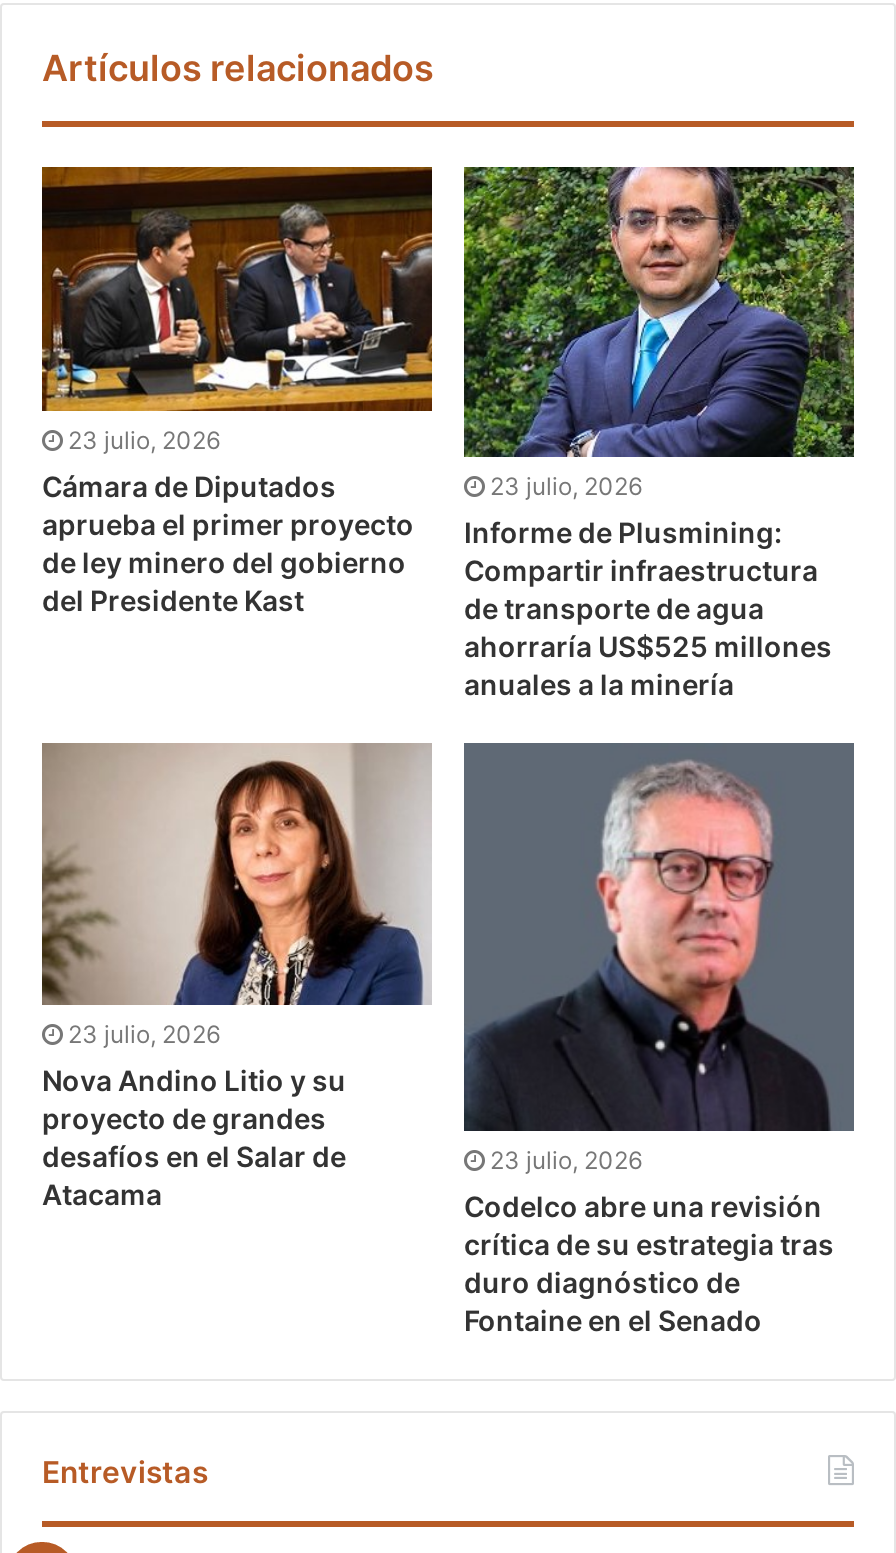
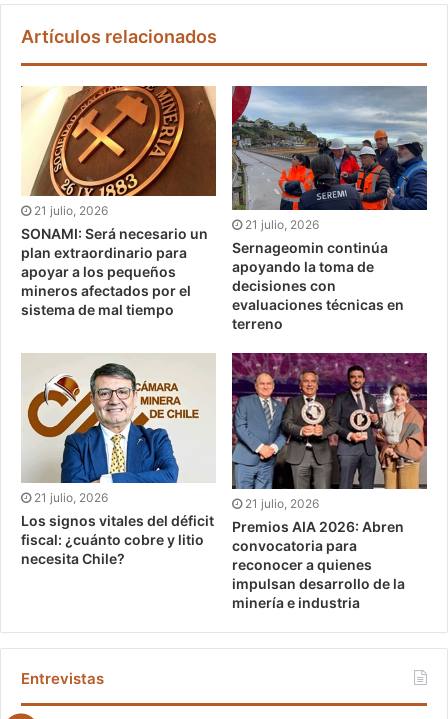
- [image]
- 23 julio, 2026
- Cámara de Diputados
- aprueba el primer proyecto
- de ley minero del gobierno
- del Presidente Kast
+ [image]
+ 21 julio, 2026
+ SONAMI: Será necesario un
+ plan extraordinario para
+ apoyar a los pequeños
+ mineros afectados por el
+ sistema de mal tiempo

- [image]
- 23 julio, 2026
- Informe de Plusmining:
- Compartir infraestructura
- de transporte de agua
- ahorraría US$525 millones
- anuales a la minería
+ [image]
+ 21 julio, 2026
+ Sernageomin continúa
+ apoyando la toma de
+ decisiones con
+ evaluaciones técnicas en
+ terreno

- [image]
- 23 julio, 2026
- Nova Andino Litio y su
- proyecto de grandes
- desafíos en el Salar de
- Atacama
+ [image]
+ 21 julio, 2026
+ Los signos vitales del déficit
+ fiscal: ¿cuánto cobre y litio
+ necesita Chile?

- [image]
- 23 julio, 2026
- Codelco abre una revisión
- crítica de su estrategia tras
- duro diagnóstico de
- Fontaine en el Senado
+ [image]
+ 21 julio, 2026
+ Premios AIA 2026: Abren
+ convocatoria para
+ reconocer a quienes
+ impulsan desarrollo de la
+ minería e industria
